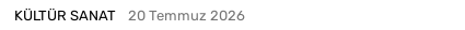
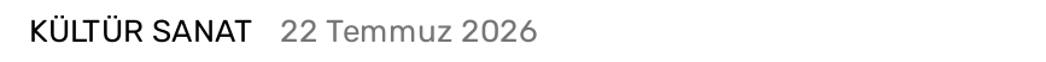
- KÜLTÜR SANAT 20 Temmuz 2026
+ KÜLTÜR SANAT 22 Temmuz 2026
